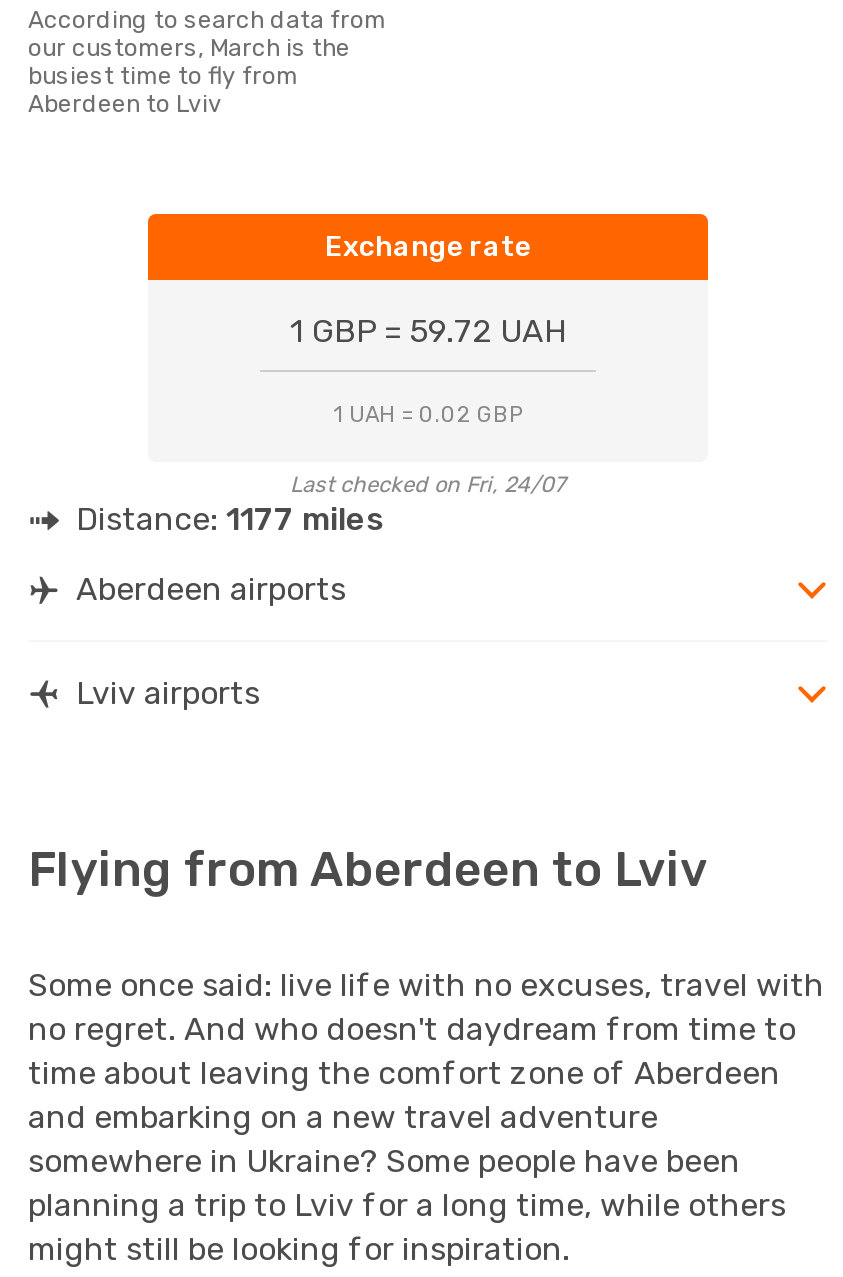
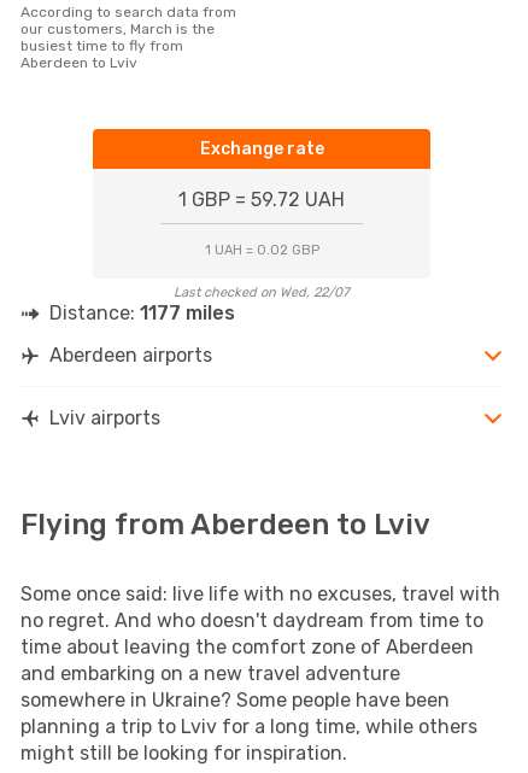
- Last checked on Fri, 24/07
+ Last checked on Wed, 22/07
